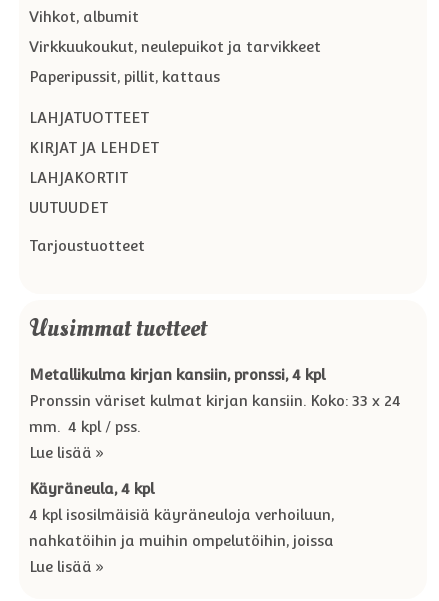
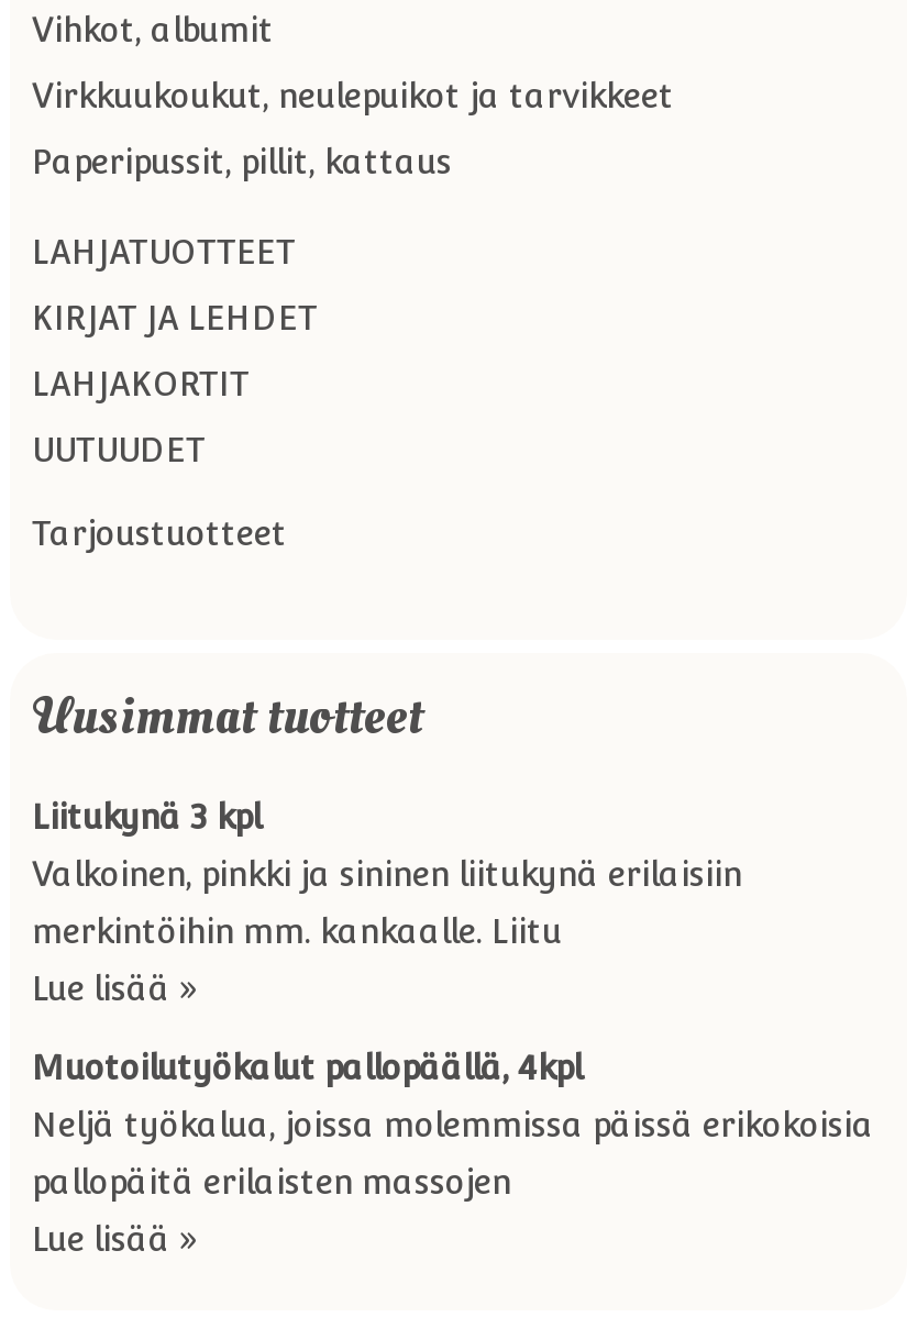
- Metallikulma kirjan kansiin, pronssi, 4 kpl
+ Liitukynä 3 kpl

- Pronssin väriset kulmat kirjan kansiin. Koko: 33 x 24
+ Valkoinen, pinkki ja sininen liitukynä erilaisiin

- mm. 4 kpl / pss.
+ merkintöihin mm. kankaalle. Liitu

- Käyräneula, 4 kpl
+ Muotoilutyökalut pallopäällä, 4kpl

- 4 kpl isosilmäisiä käyräneuloja verhoiluun,
+ Neljä työkalua, joissa molemmissa päissä erikokoisia

- nahkatöihin ja muihin ompelutöihin, joissa
+ pallopäitä erilaisten massojen
